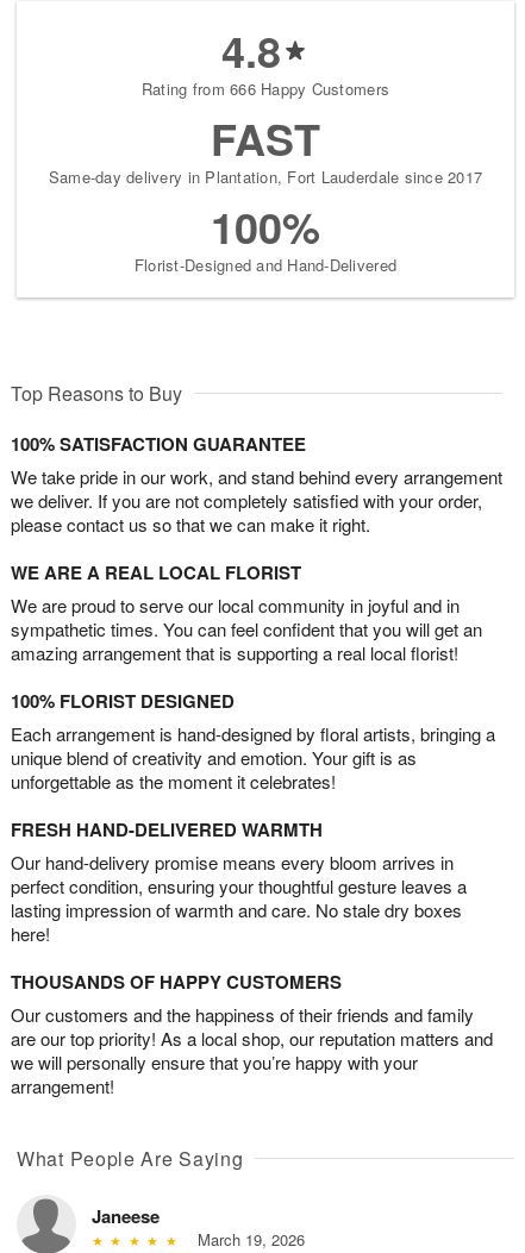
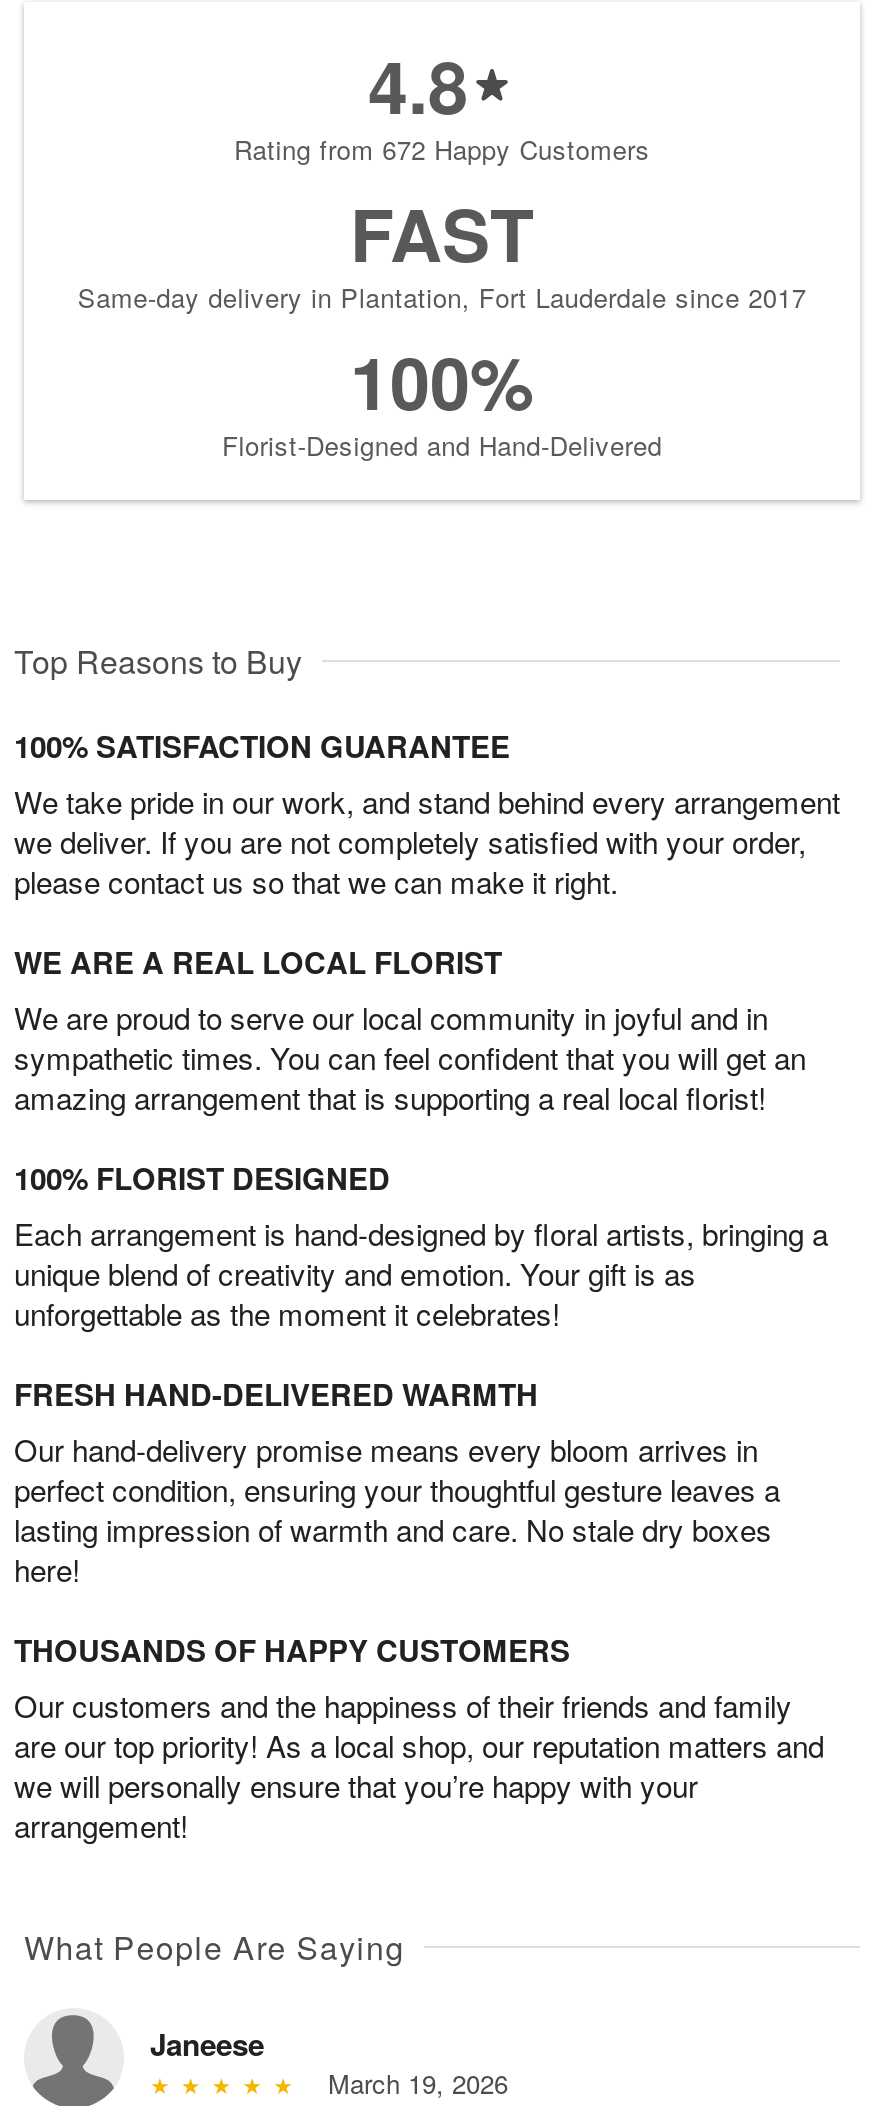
- Rating from 666 Happy Customers
+ Rating from 672 Happy Customers
